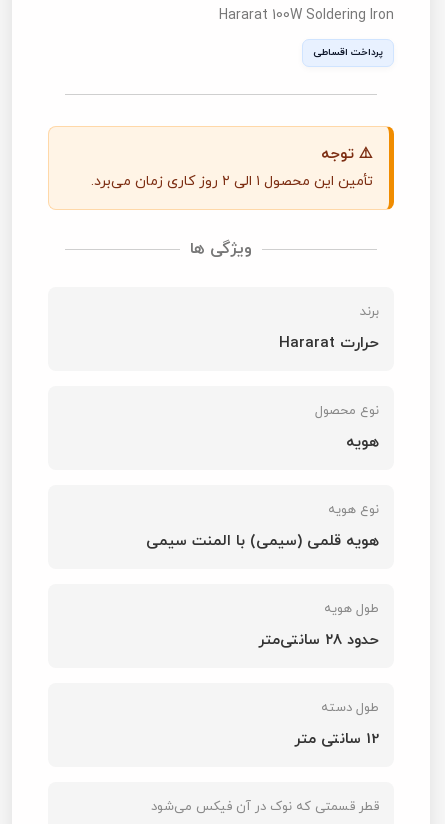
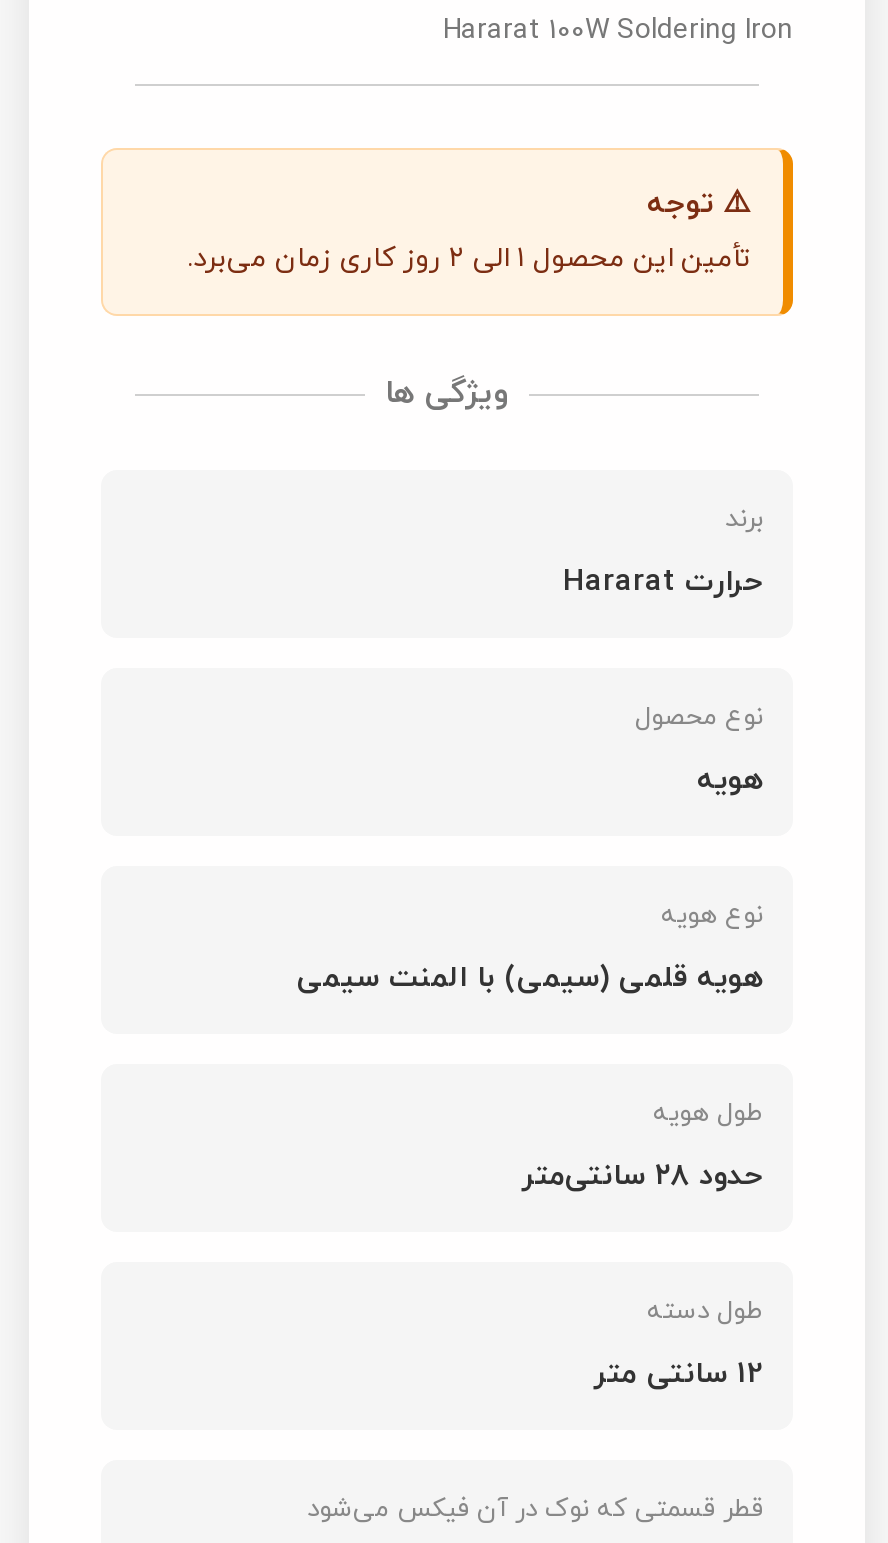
- پرداخت اقساطی
